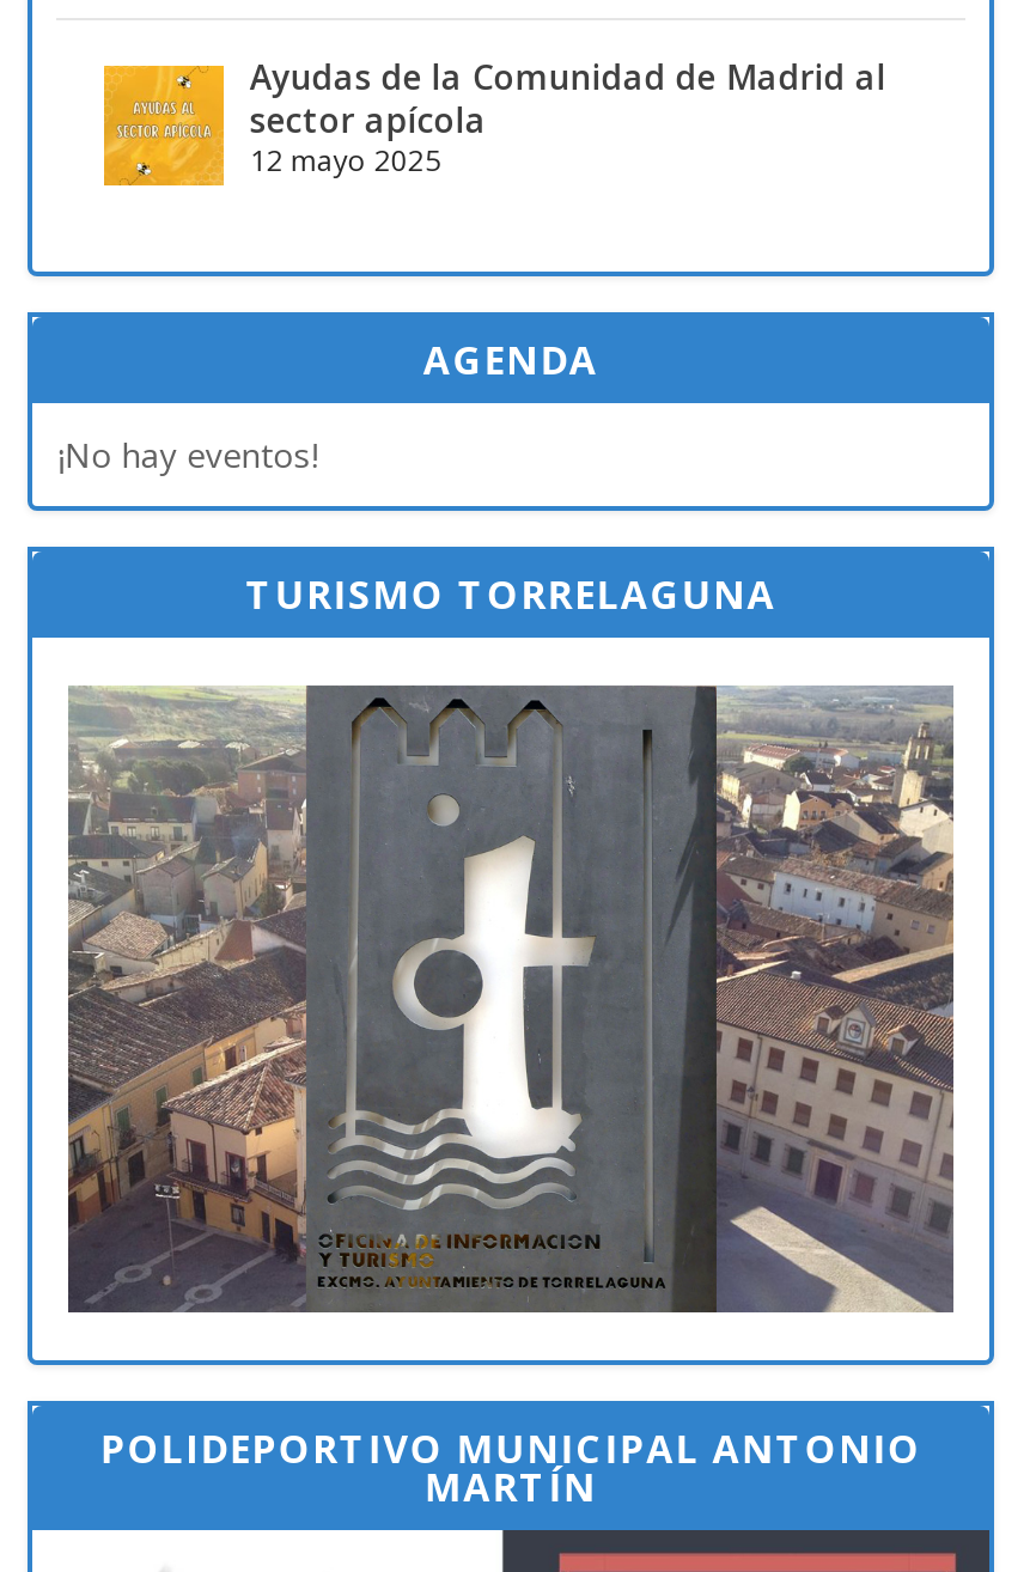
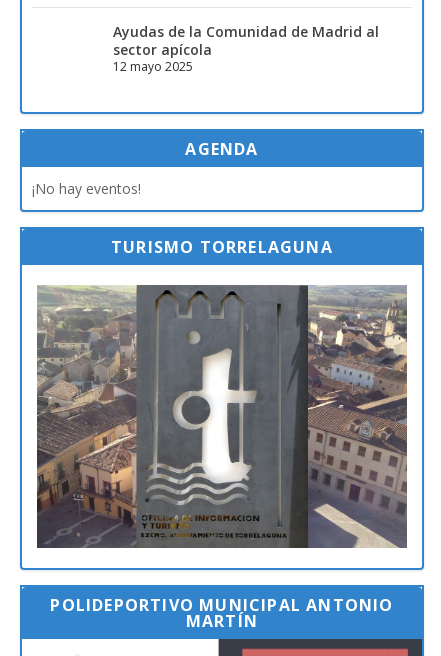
- [image]
